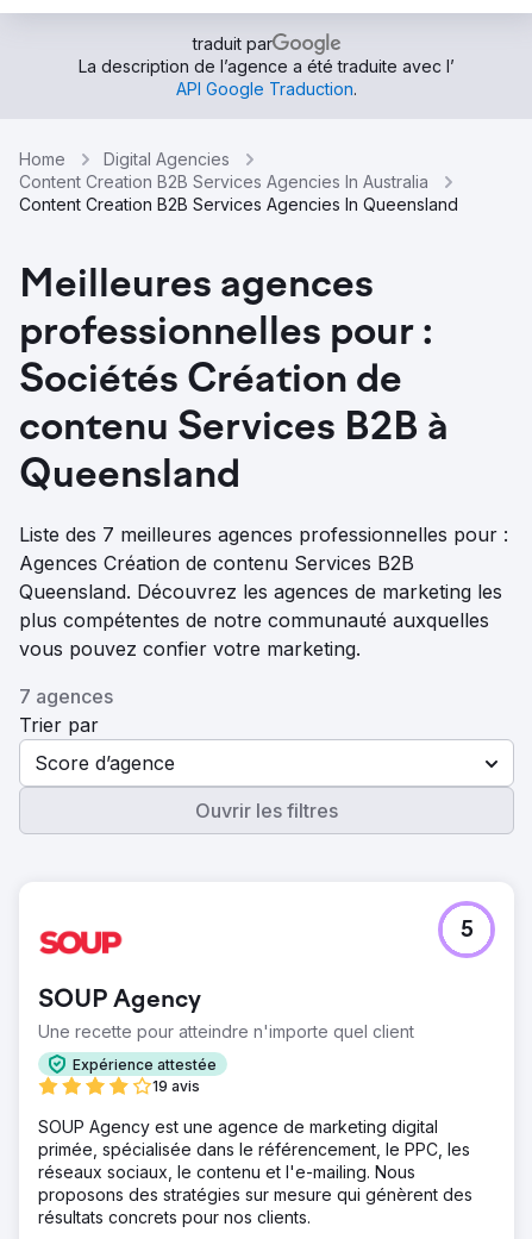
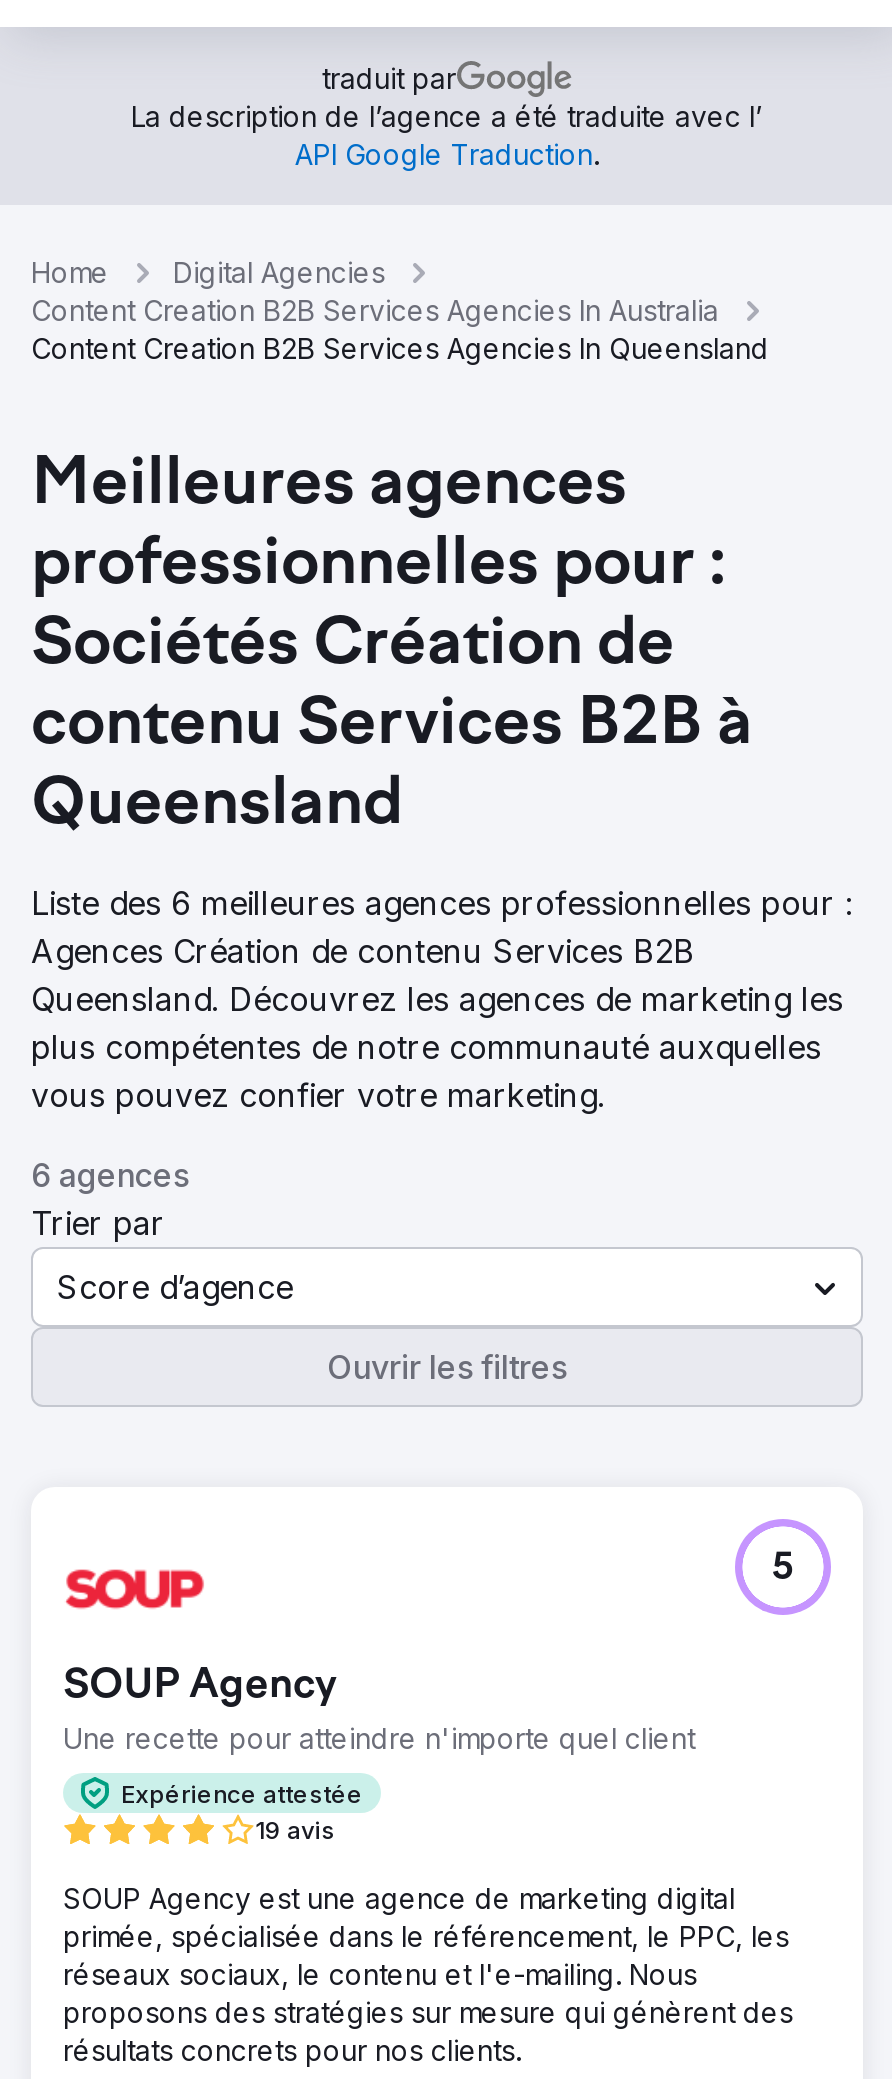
- Liste des 7 meilleures agences professionnelles pour :
+ Liste des 6 meilleures agences professionnelles pour :

- 7 agences
+ 6 agences
